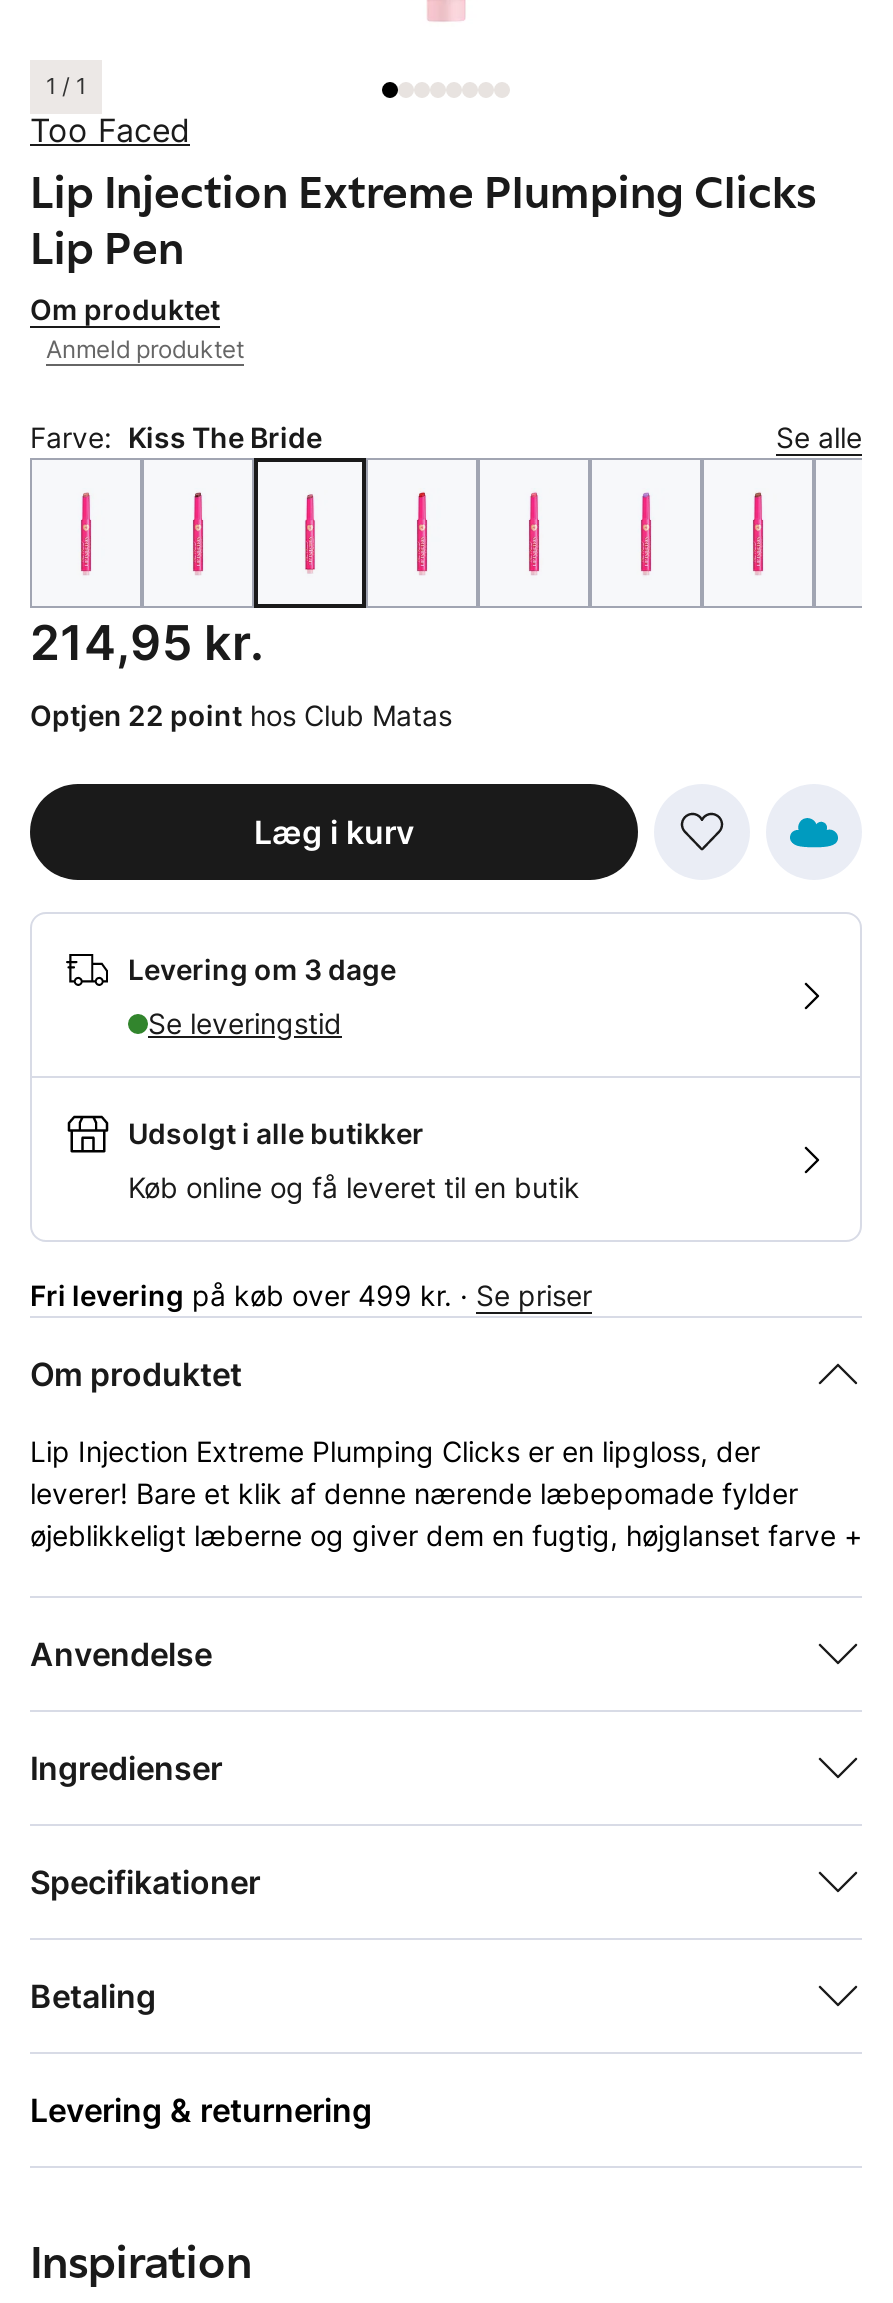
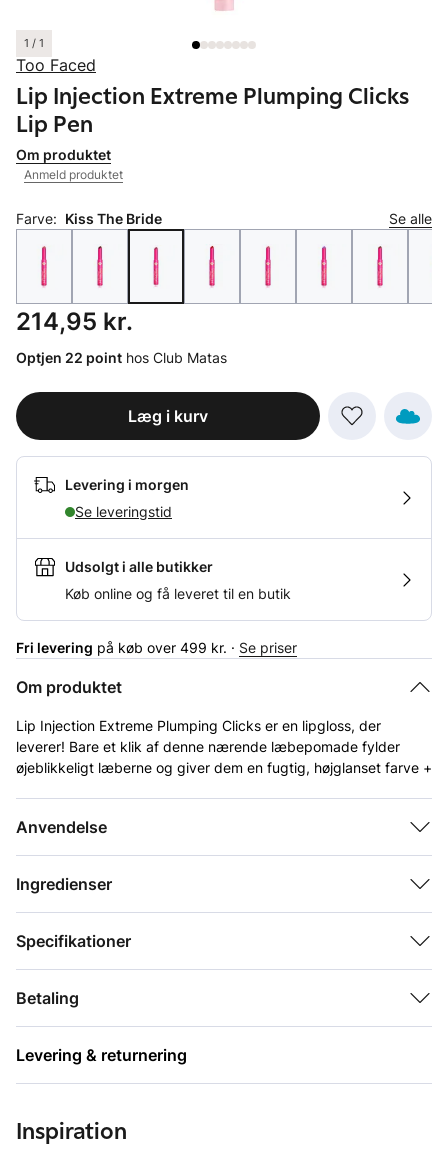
- Levering om 3 dage
+ Levering i morgen
